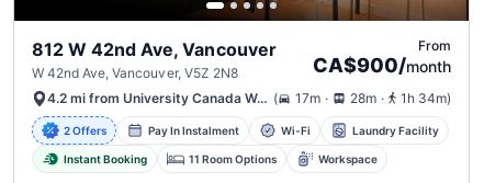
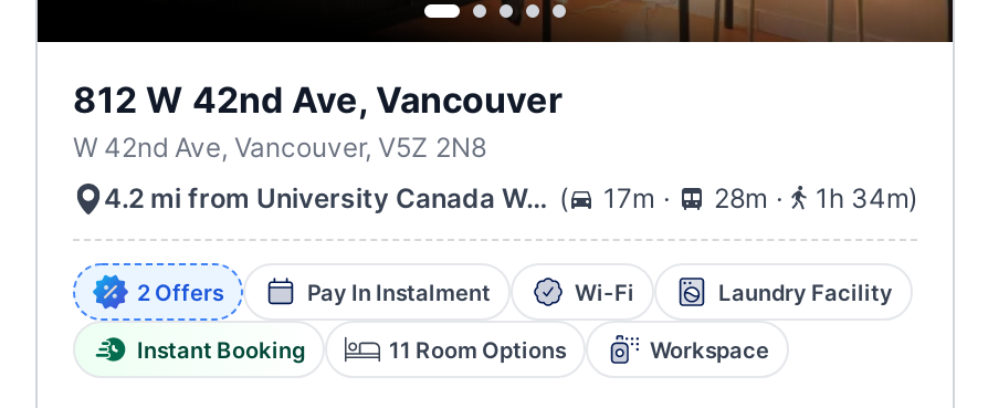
- From
- CA$900/month
